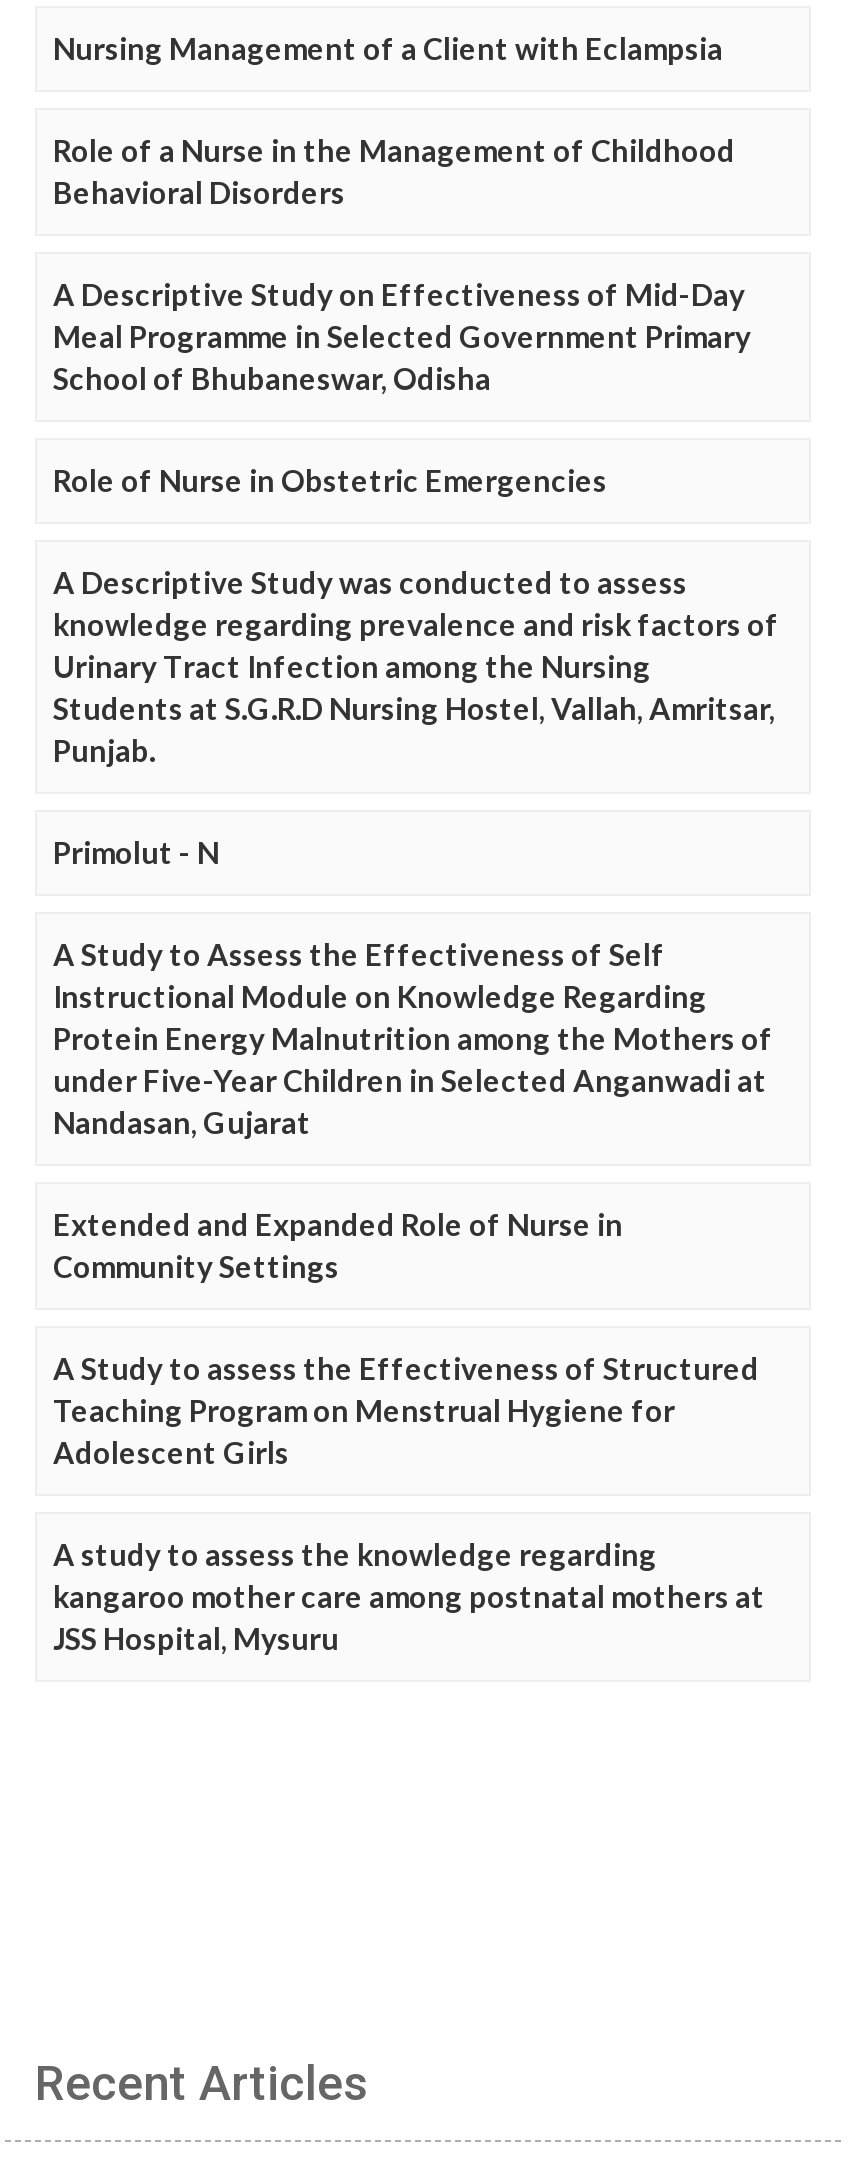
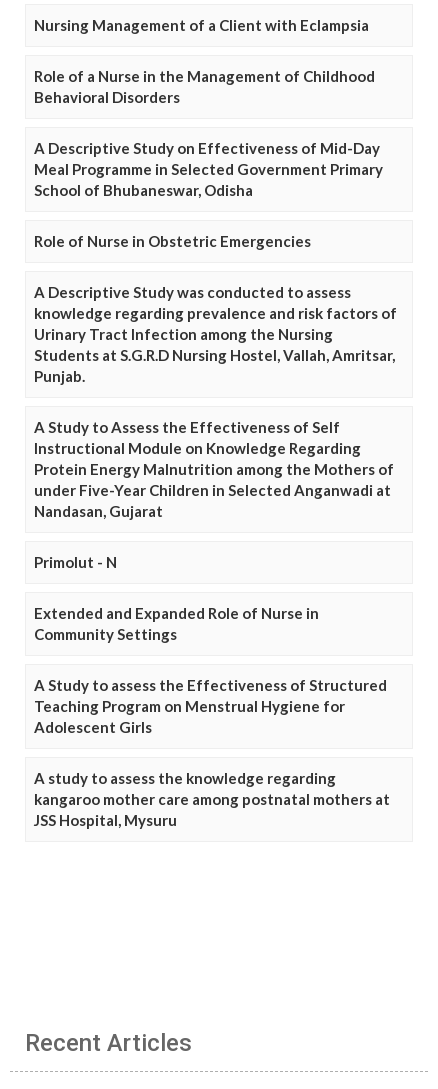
moved down: Primolut - N

moved up: A Study to Assess the Effectiveness of Self | Instructional Module on Knowledge Regarding | Protein Energy Malnutrition among the Mothers of | under Five-Year Children in Selected Anganwadi at | Nandasan, Gujarat
